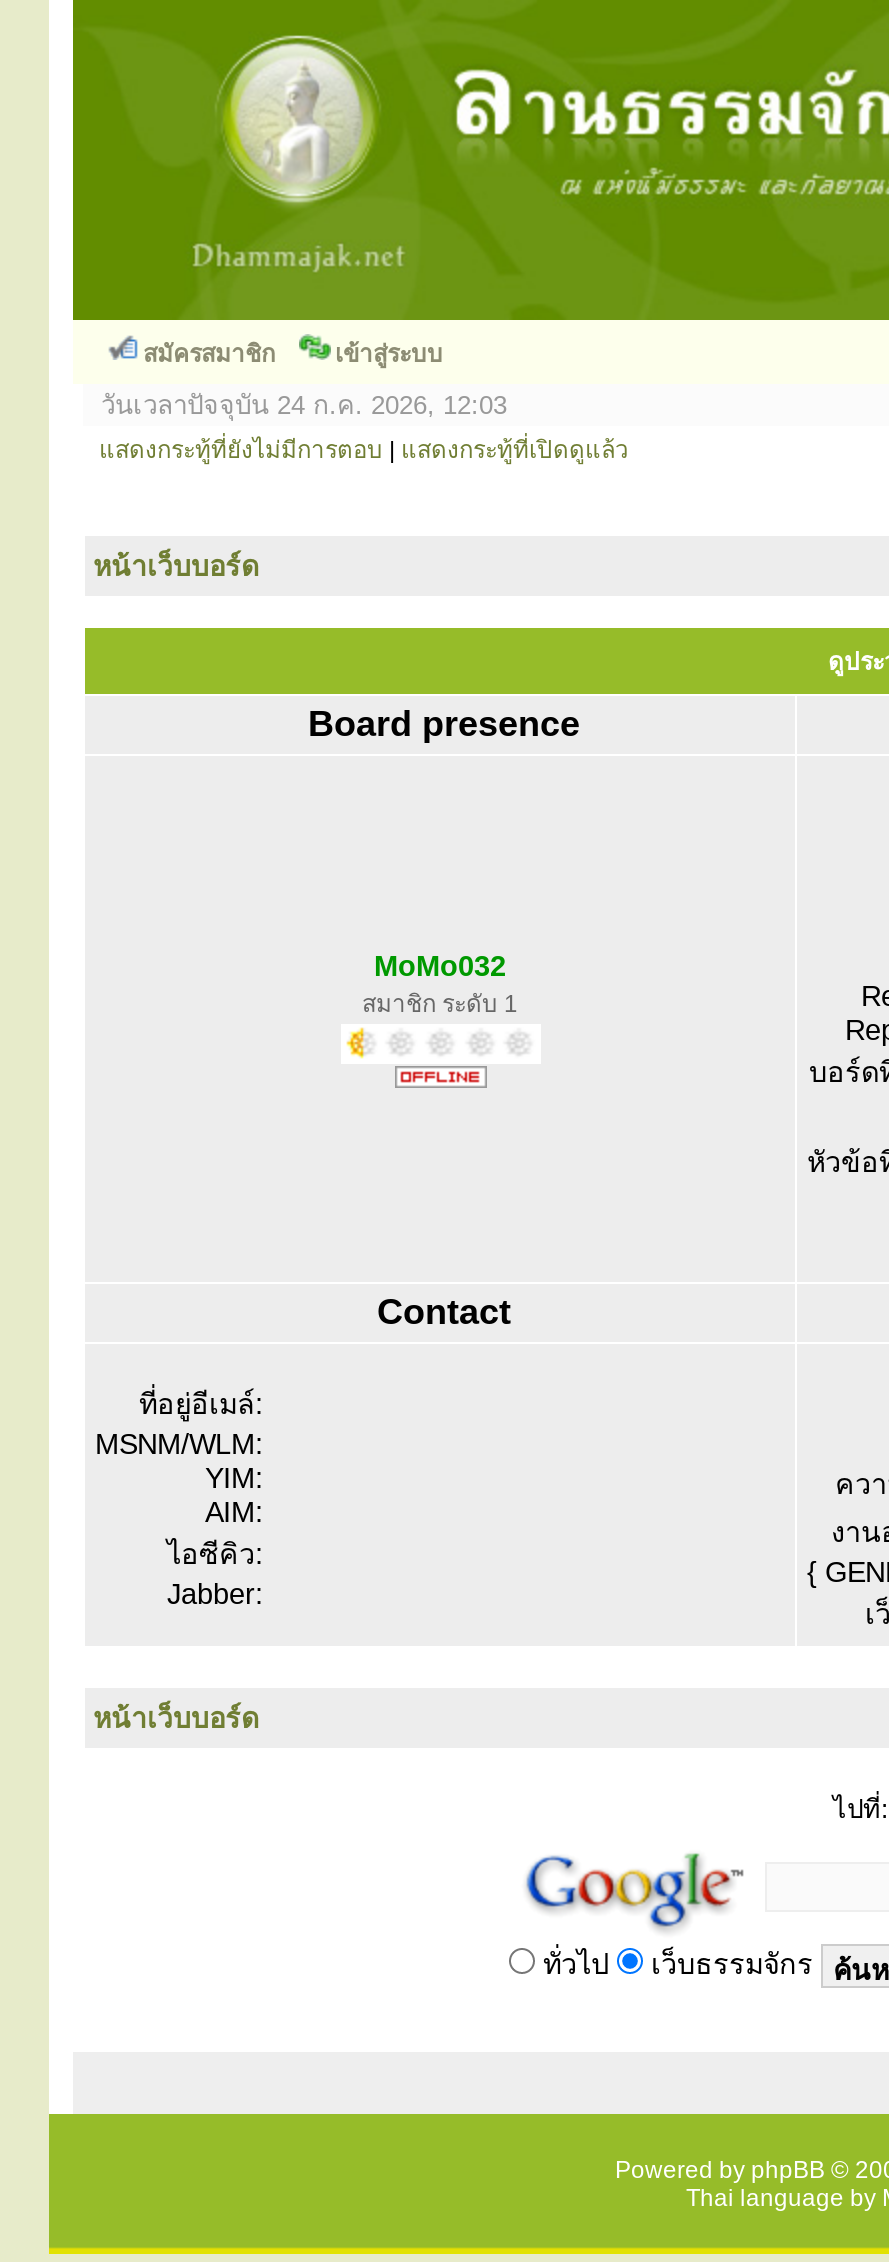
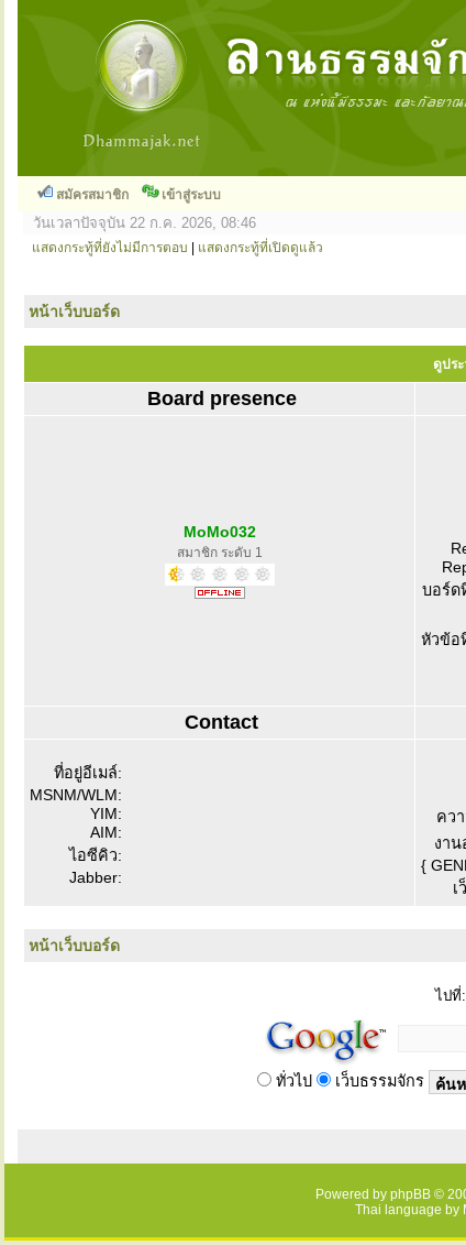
- วันเวลาปัจจุบัน 24 ก.ค. 2026, 12:03
+ วันเวลาปัจจุบัน 22 ก.ค. 2026, 08:46
